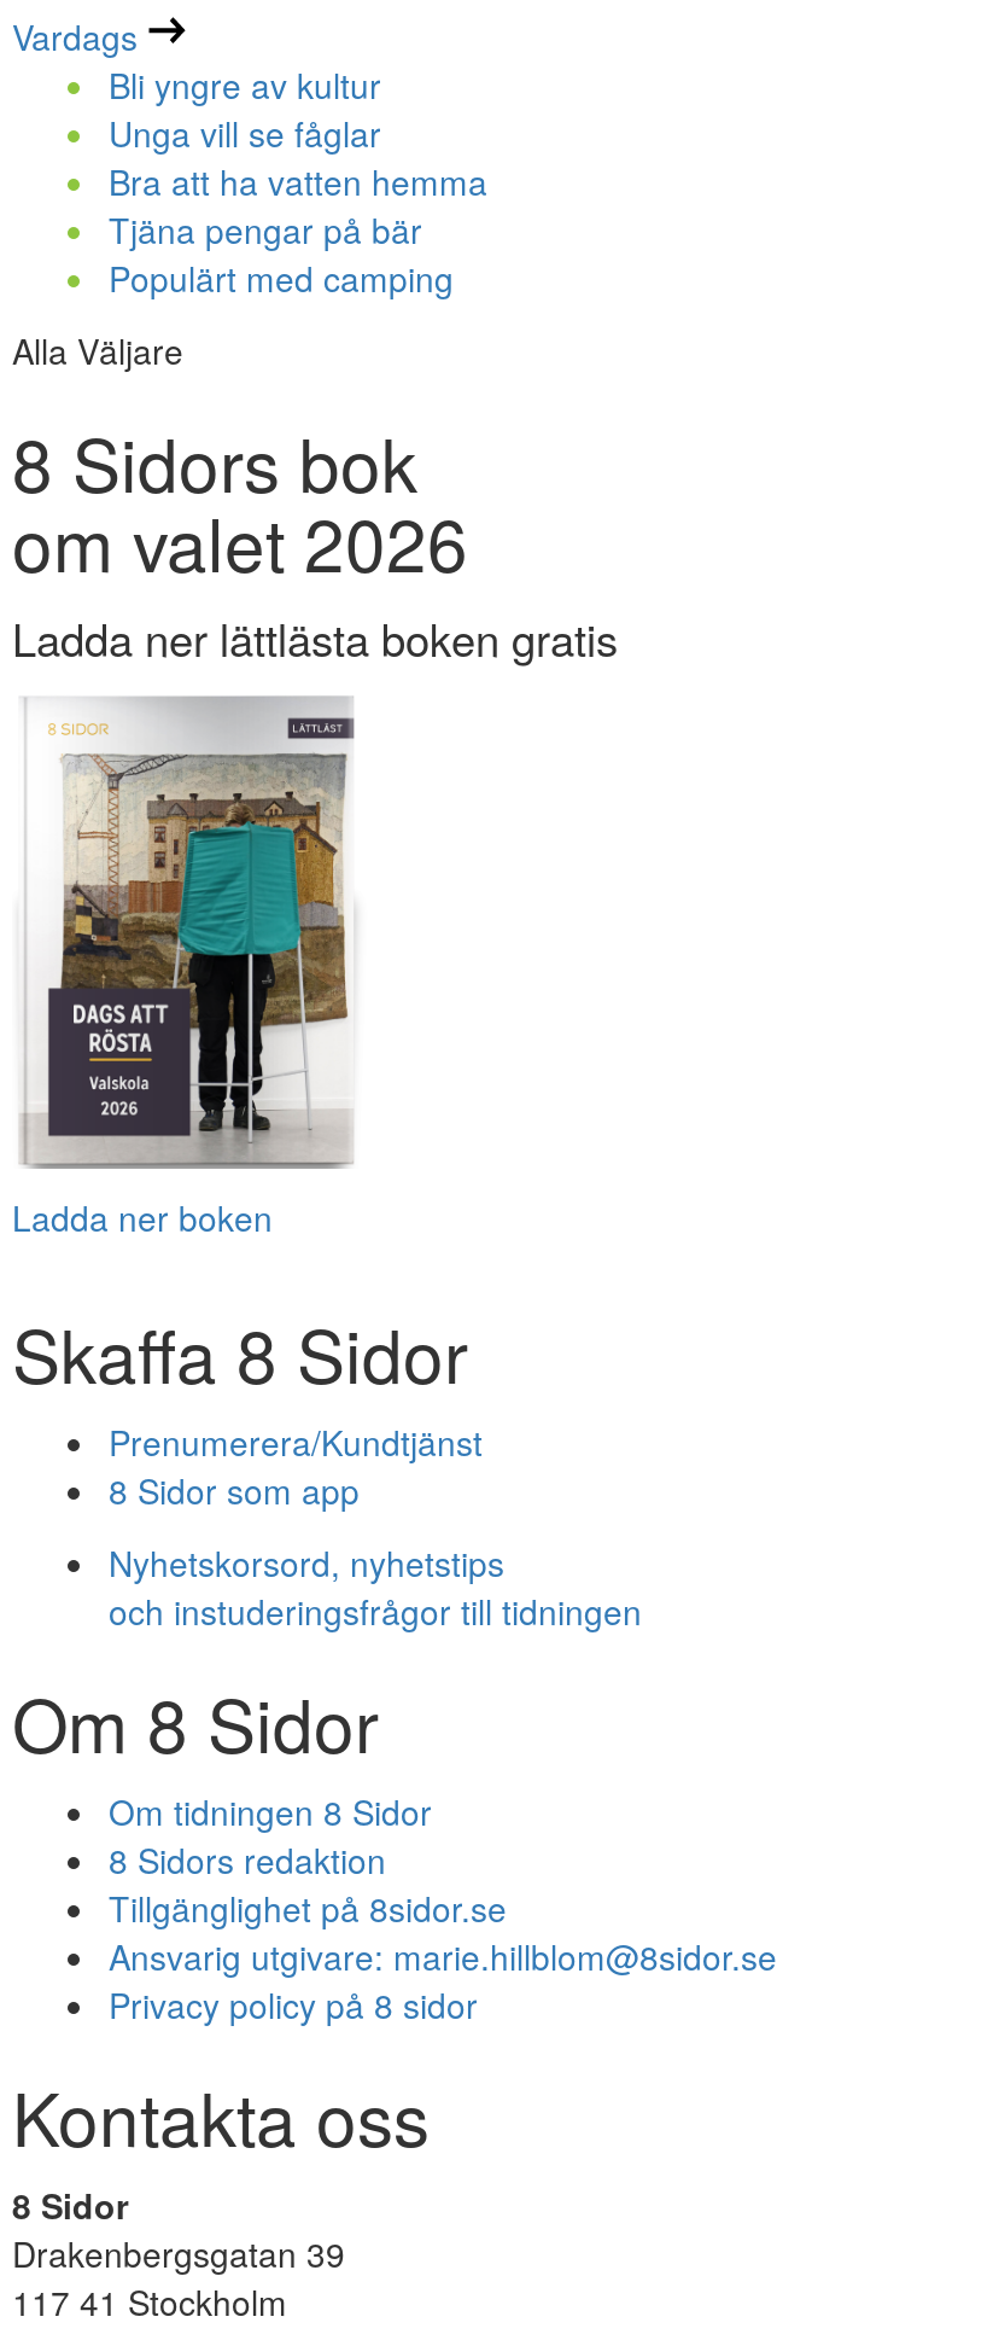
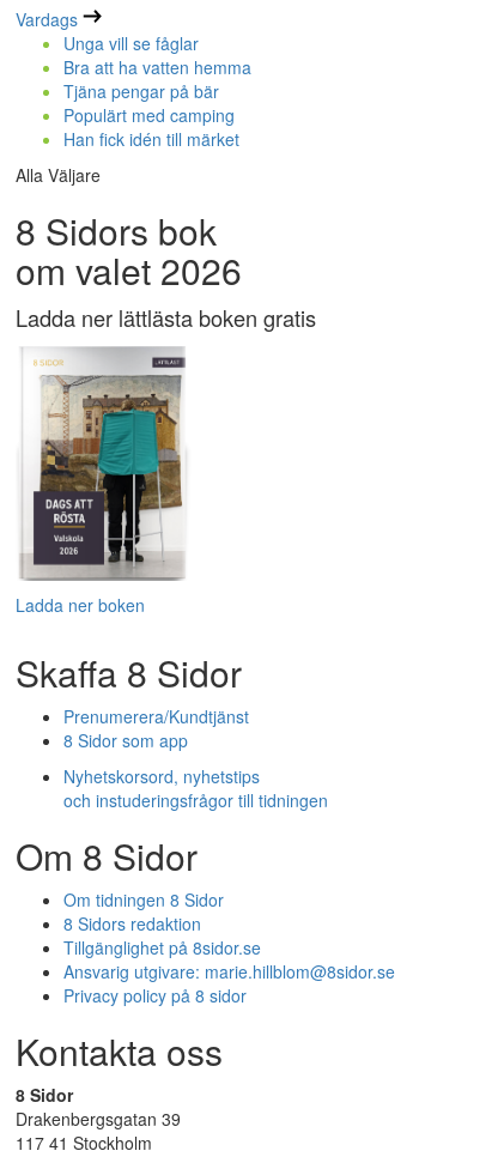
- Bli yngre av kultur

moved up: Unga vill se fåglar | Bra att ha vatten hemma | Tjäna pengar på bär | Populärt med camping

+ Han fick idén till märket
